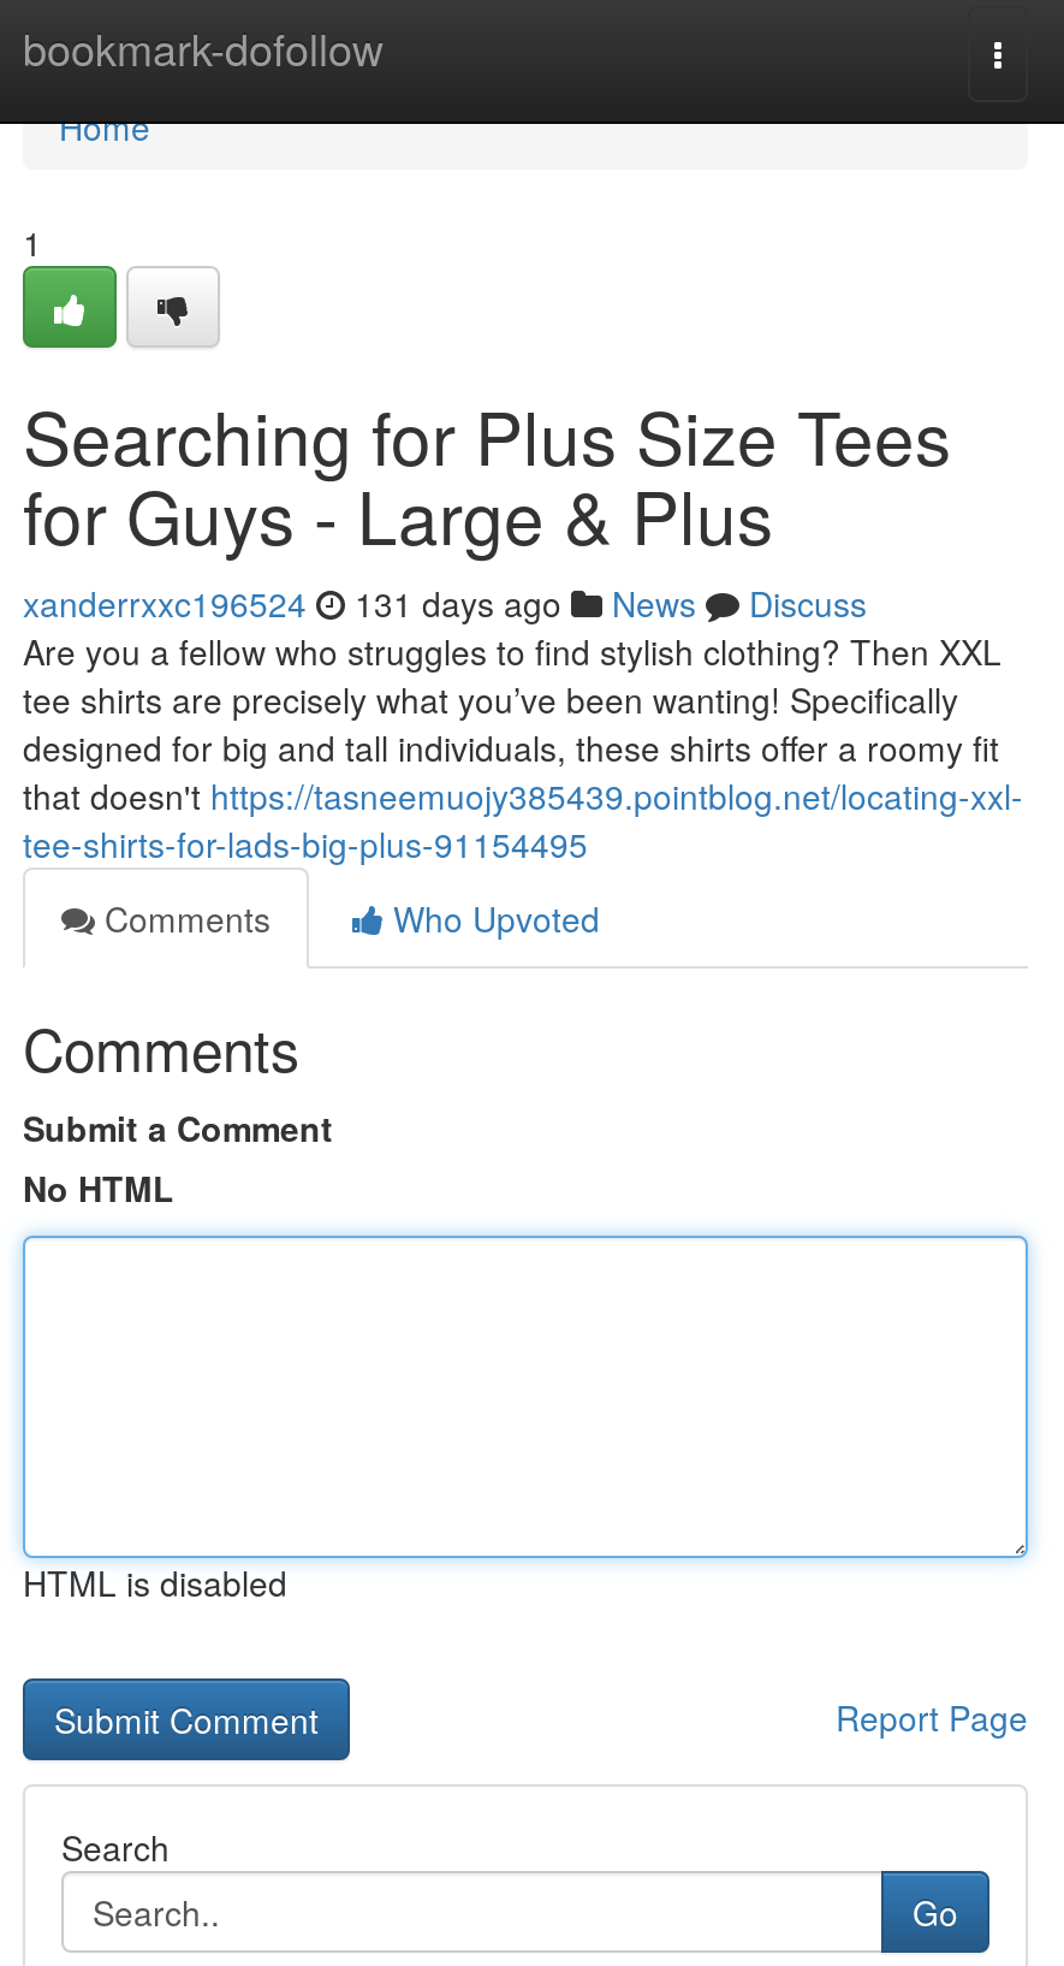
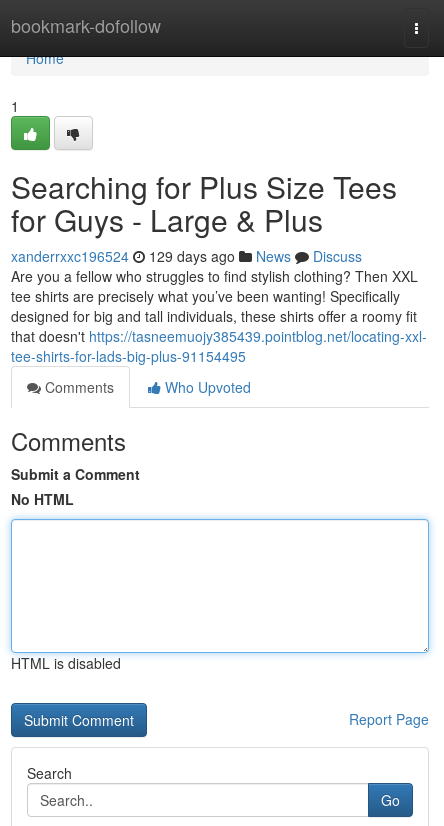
- xanderrxxc196524 131 days ago News Discuss
+ xanderrxxc196524 129 days ago News Discuss
